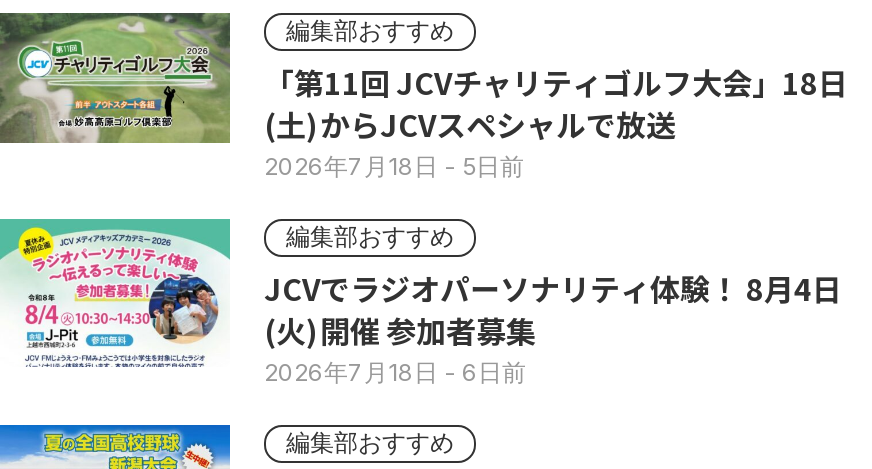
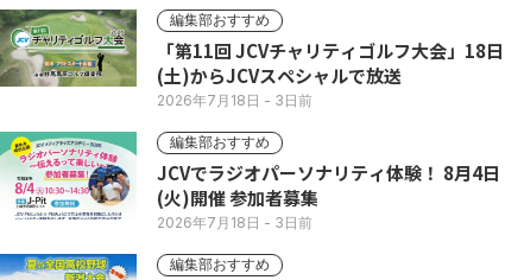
- 2026年7月18日- 5日前
+ 2026年7月18日- 3日前

- 2026年7月18日- 6日前
+ 2026年7月18日- 3日前
